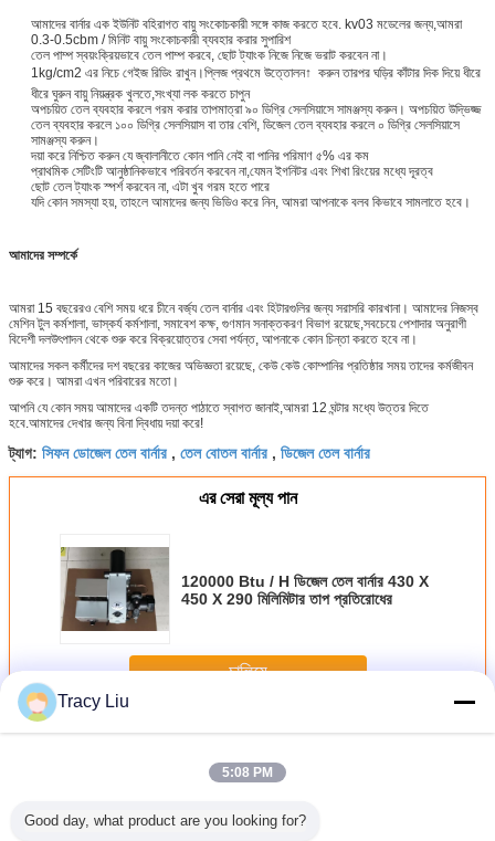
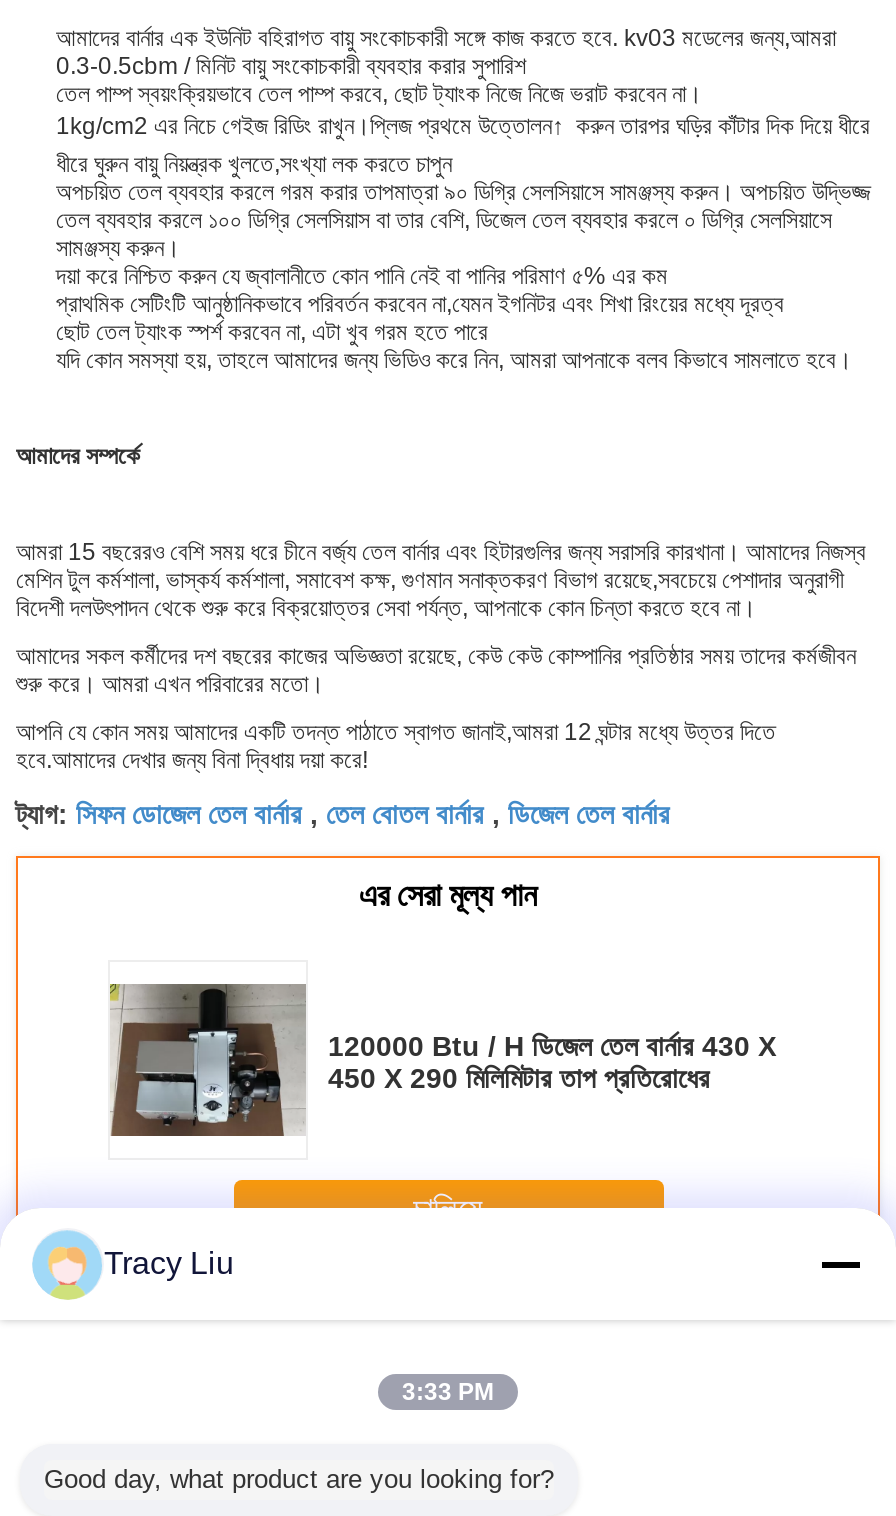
- 5:08 PM
+ 3:33 PM
